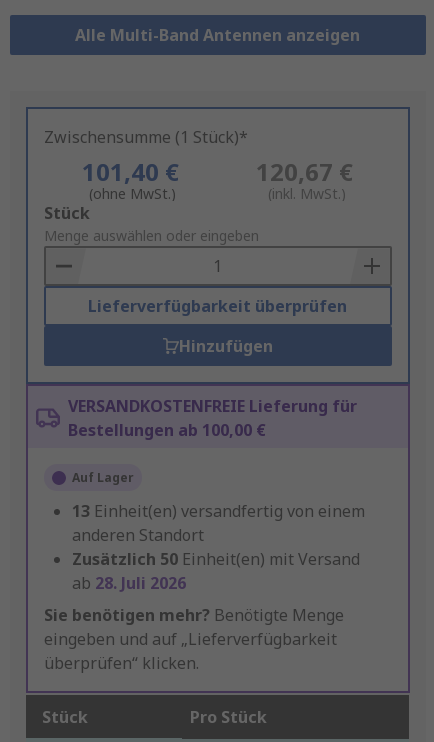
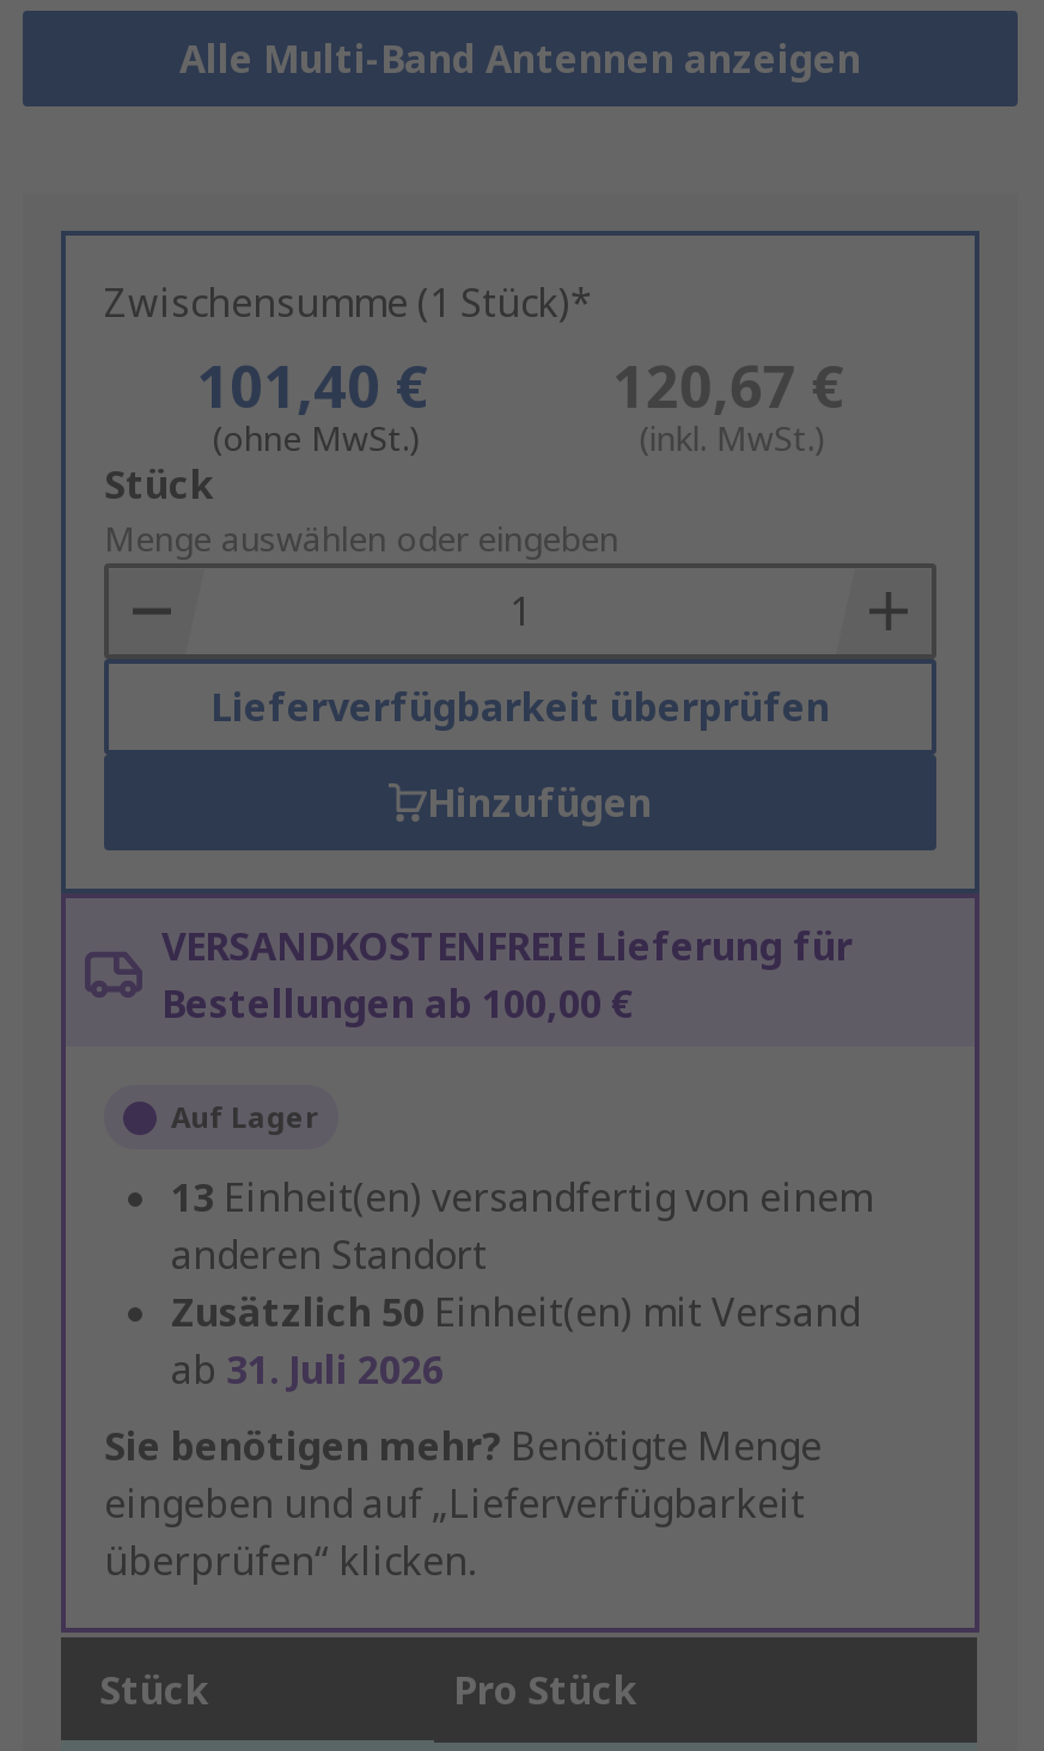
- ab 28. Juli 2026
+ ab 31. Juli 2026
